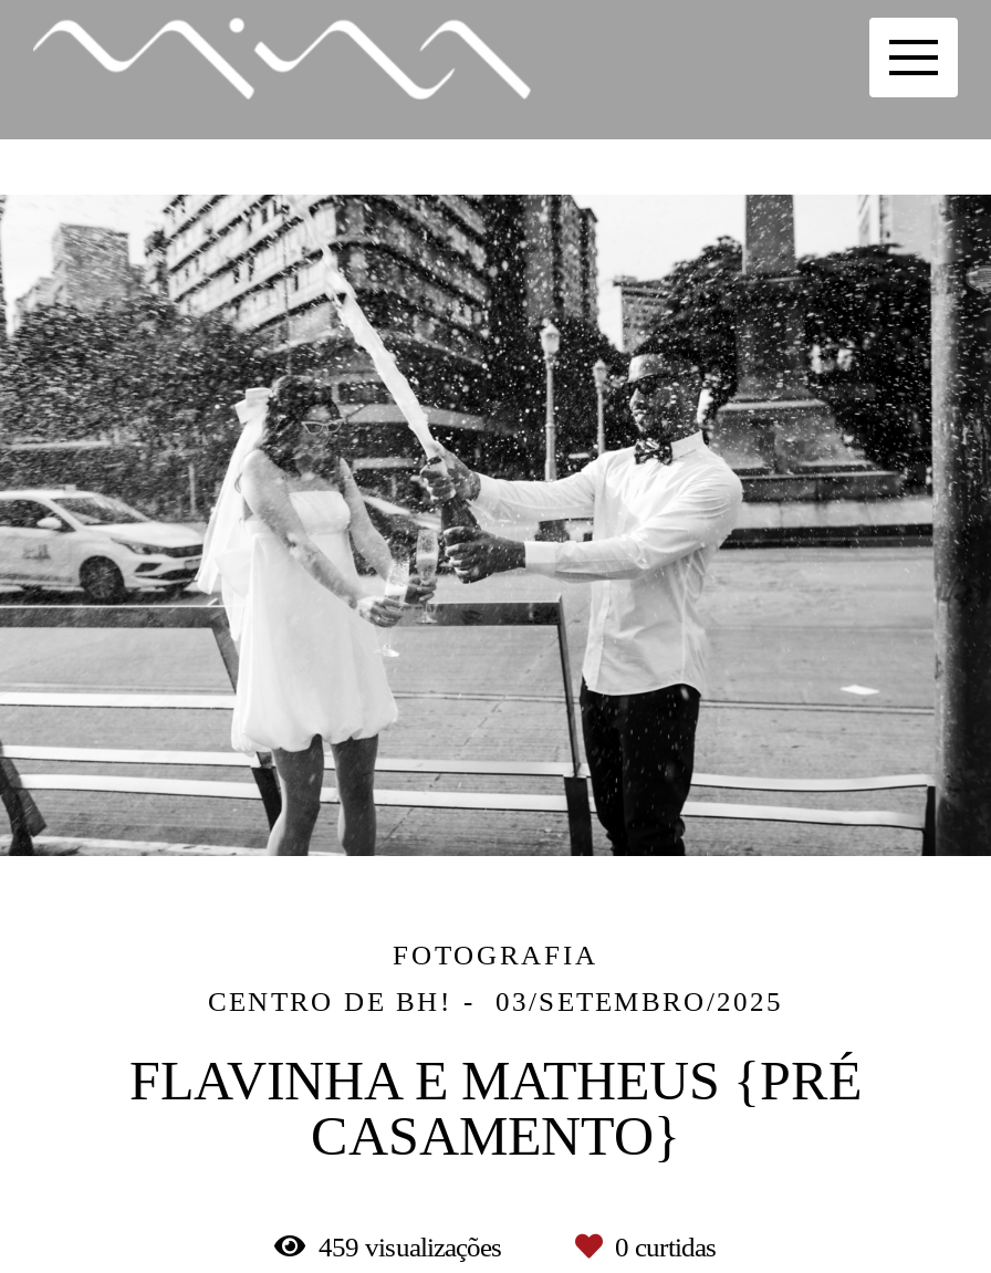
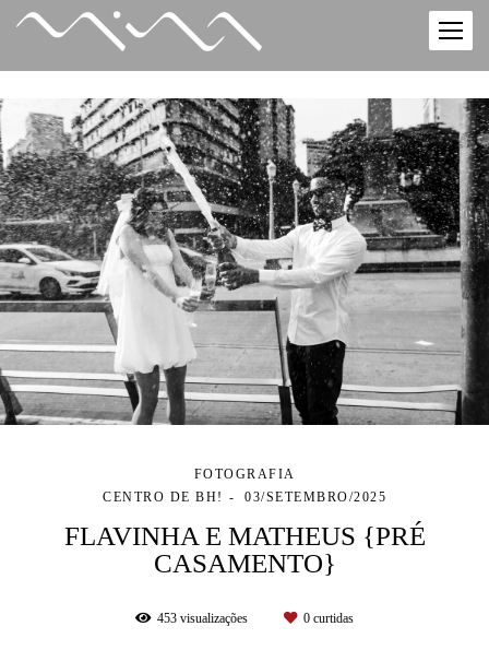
- 459 visualizações
+ 453 visualizações
